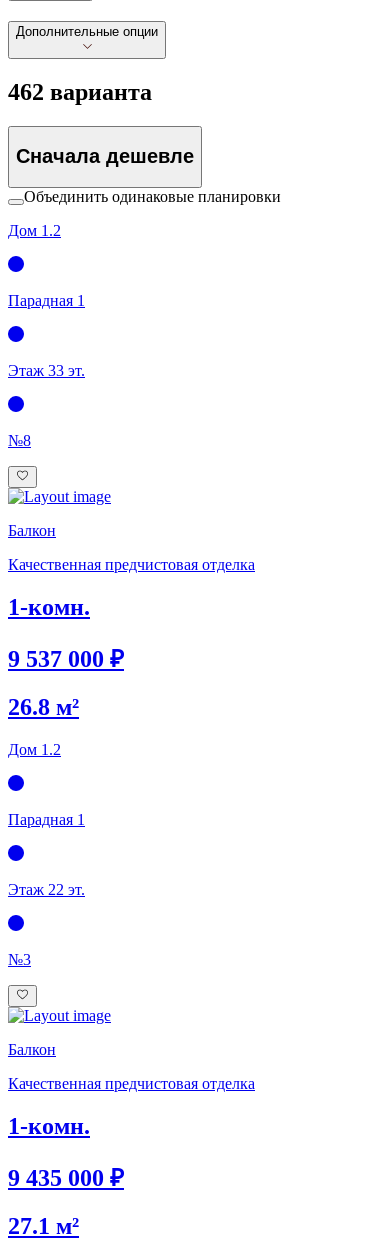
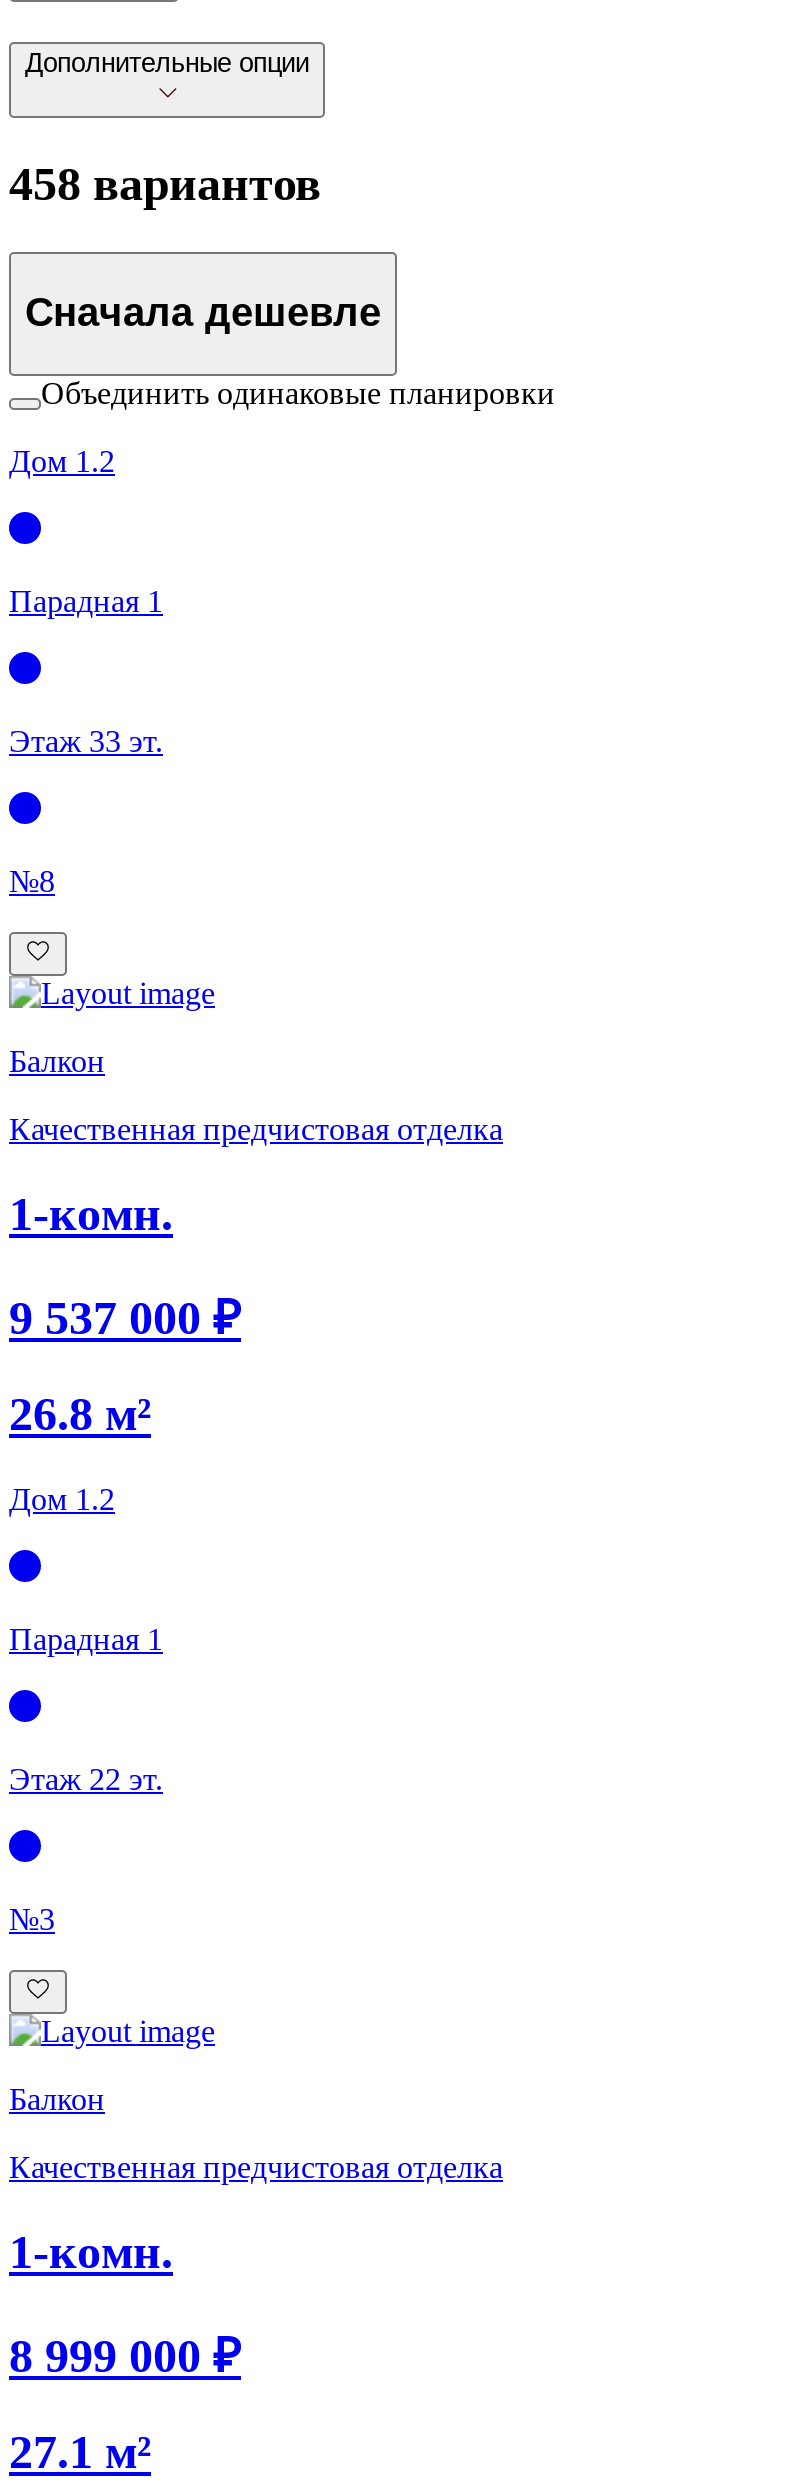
- 462 варианта
+ 458 вариантов

- 9 435 000 ₽
+ 8 999 000 ₽
